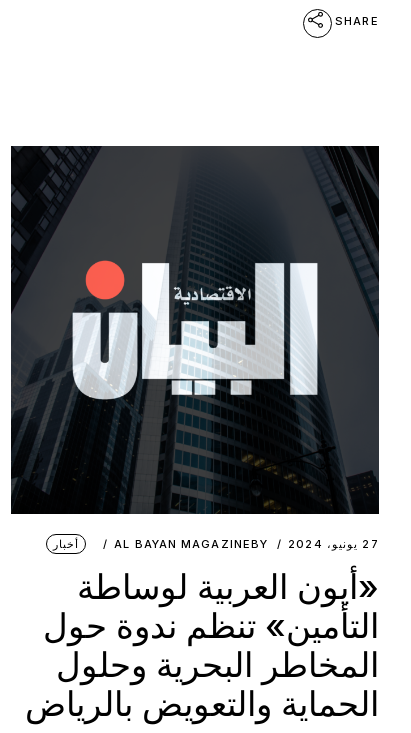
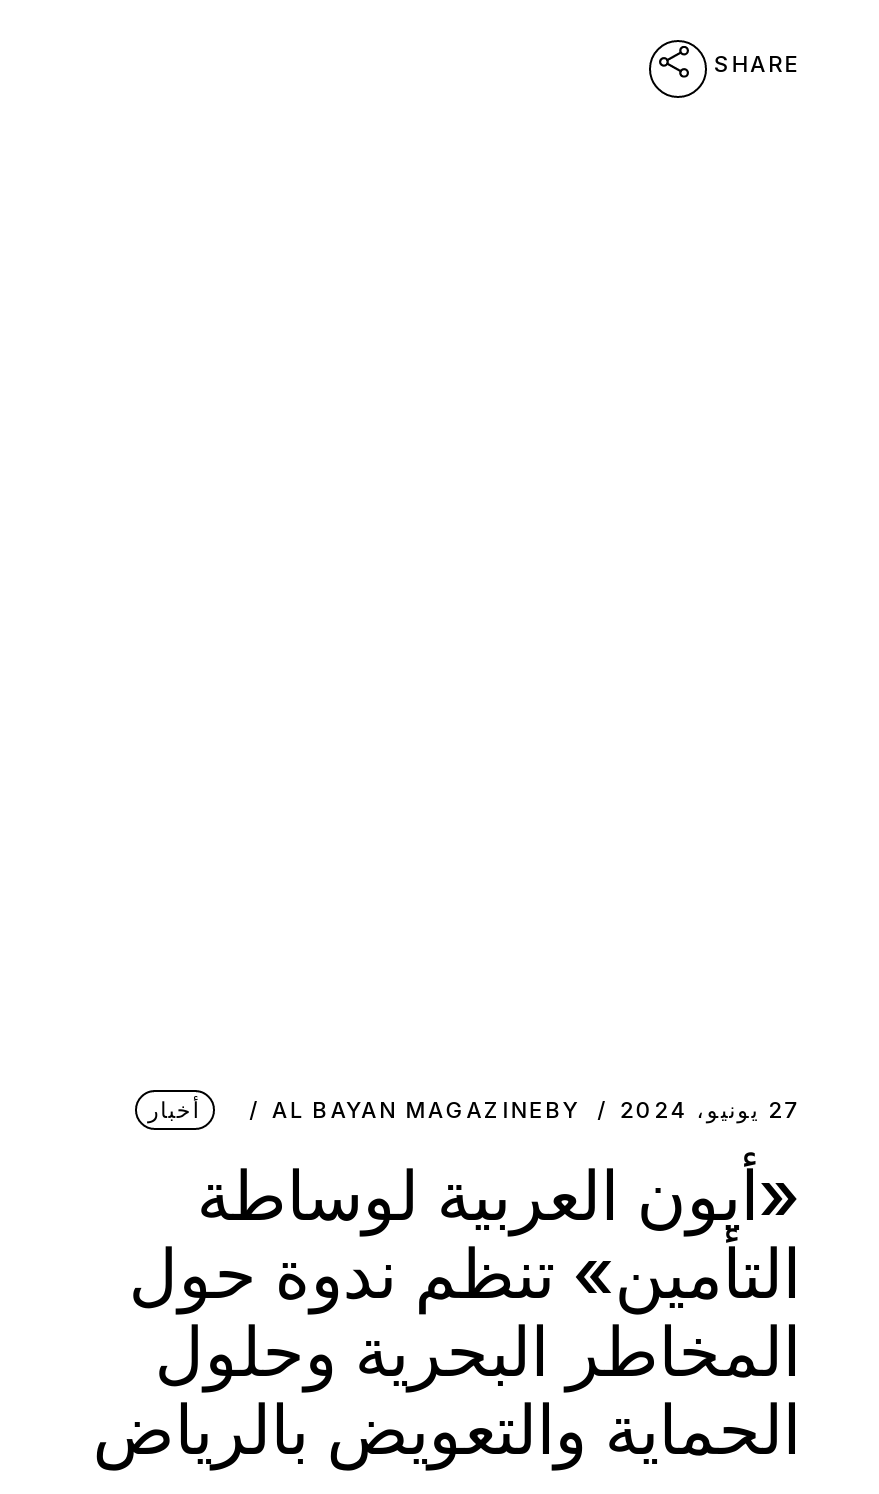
- [image]
